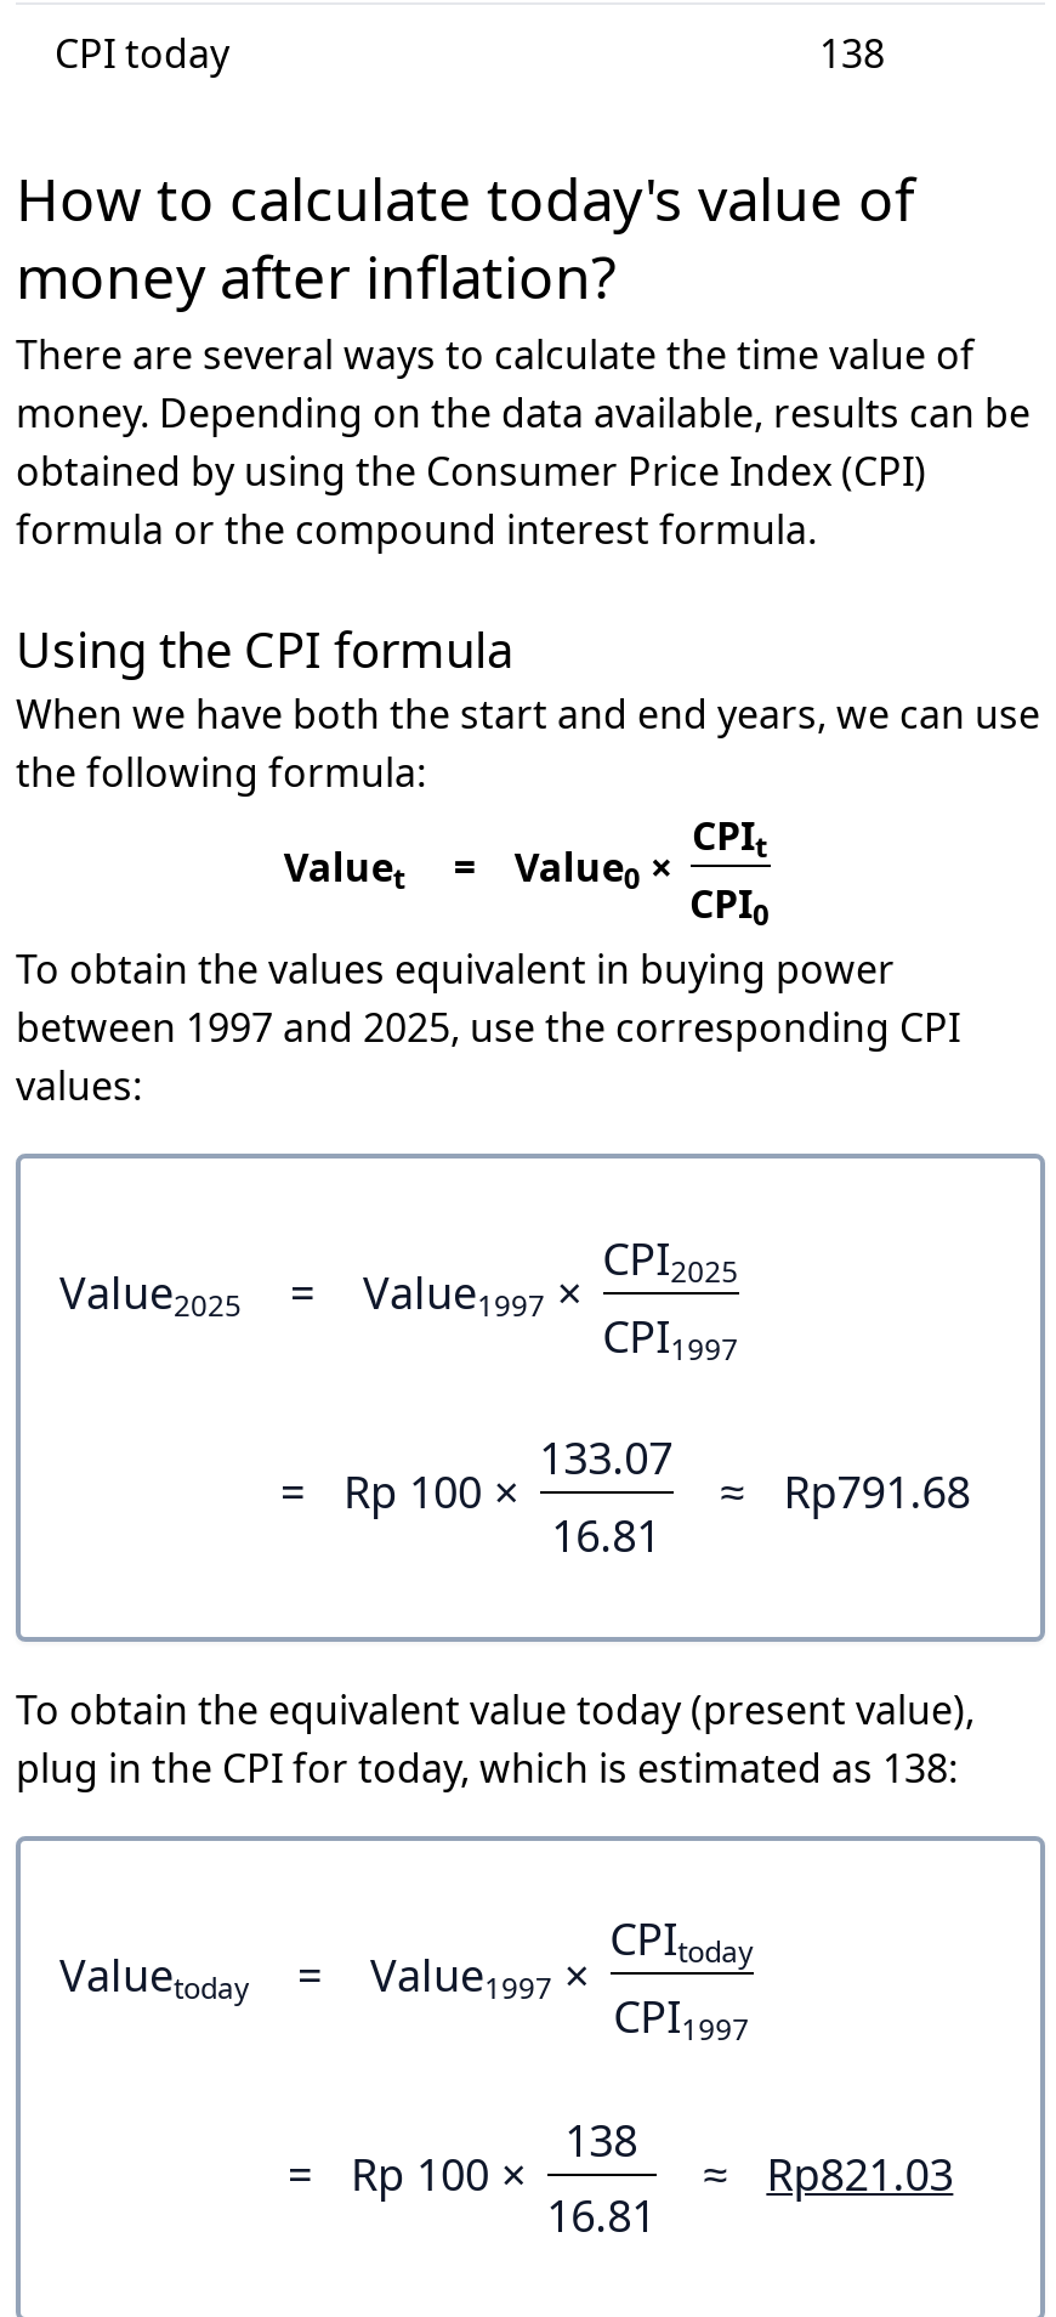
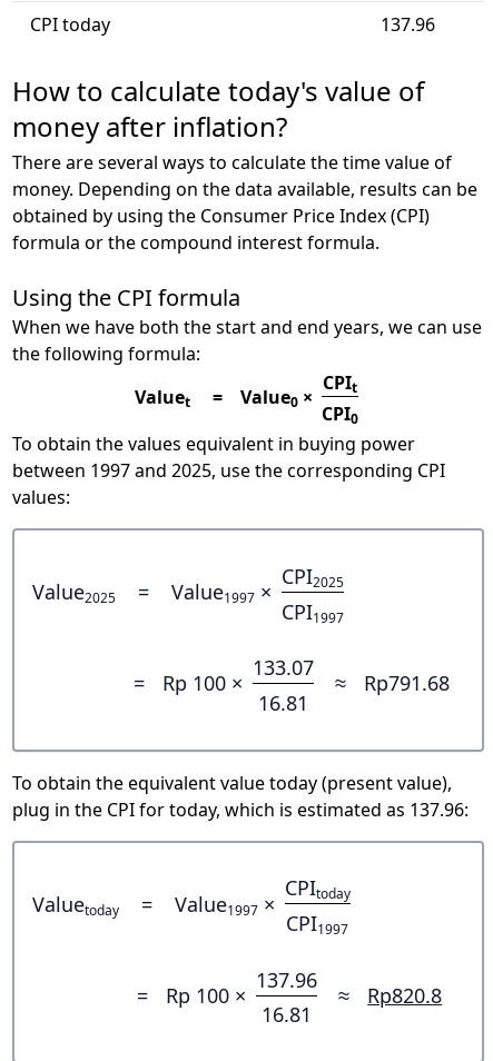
- 138
+ 137.96

- plug in the CPI for today, which is estimated as 138:
+ plug in the CPI for today, which is estimated as 137.96:

- 138
+ 137.96

- Rp821.03
+ Rp820.8
